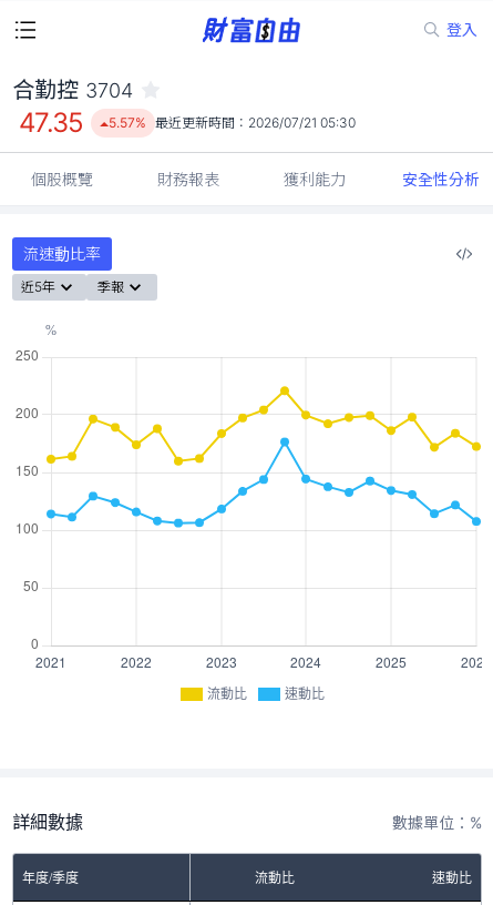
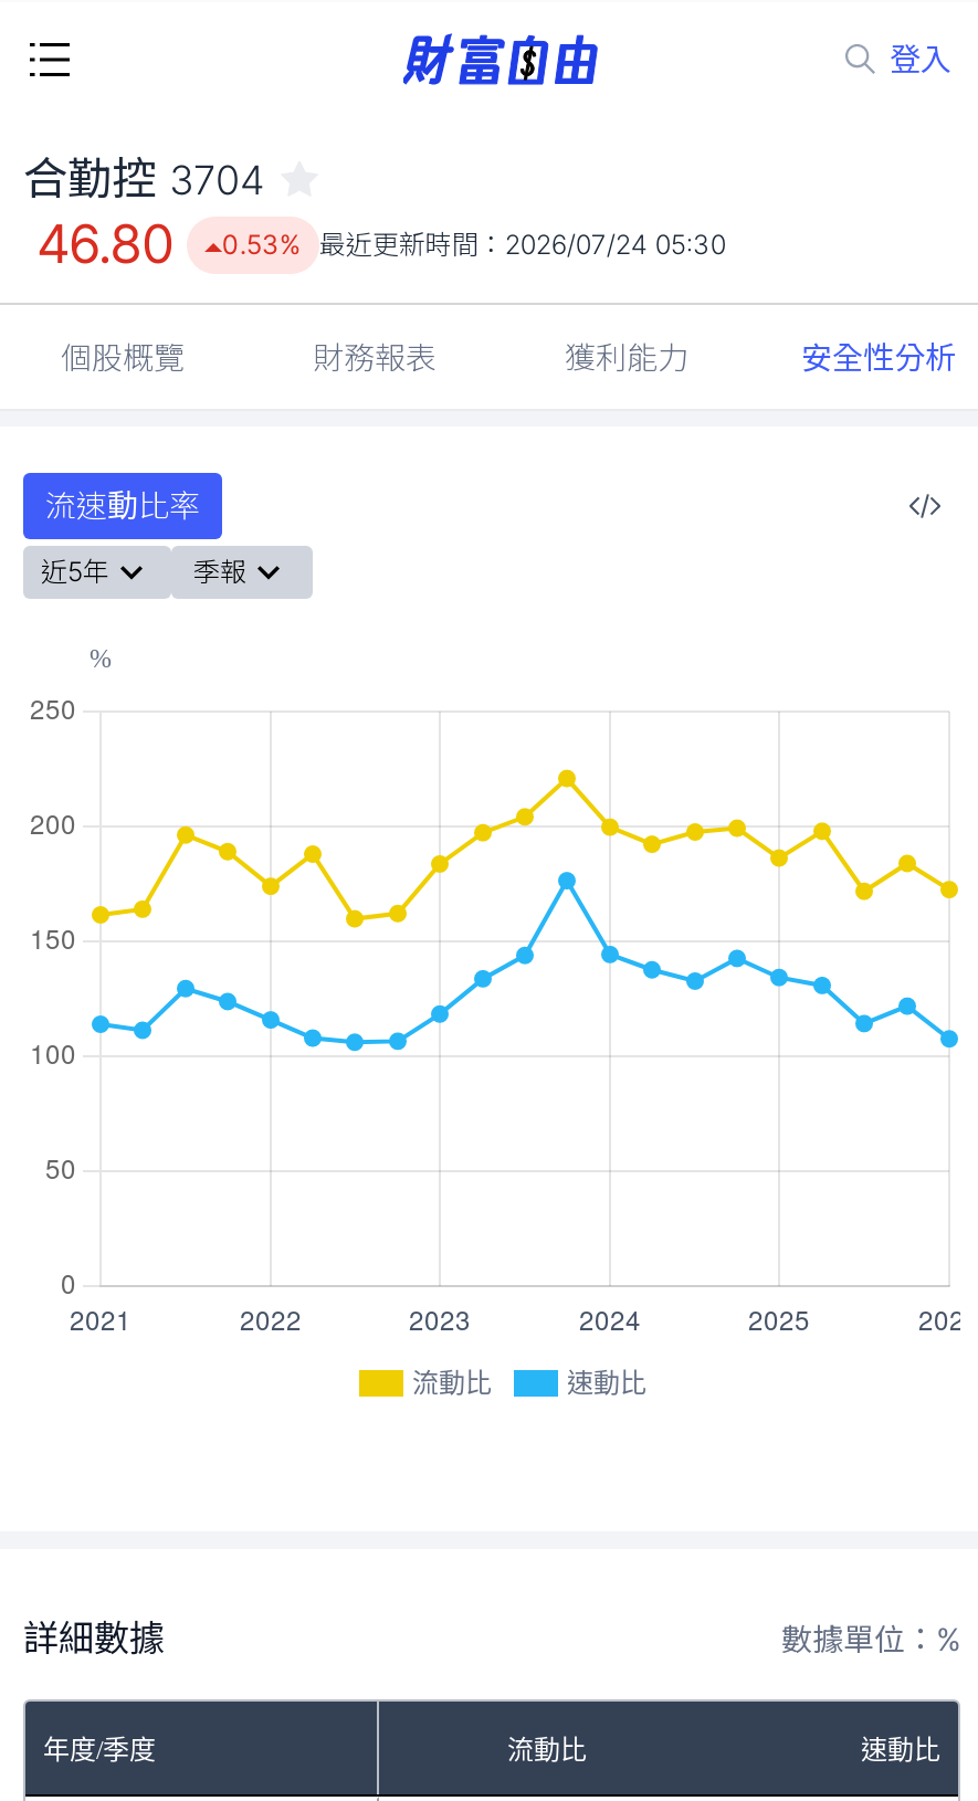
- 47.35
+ 46.80

- 5.57% 最近更新時間：2026/07/21 05:30
+ 0.53% 最近更新時間：2026/07/24 05:30
